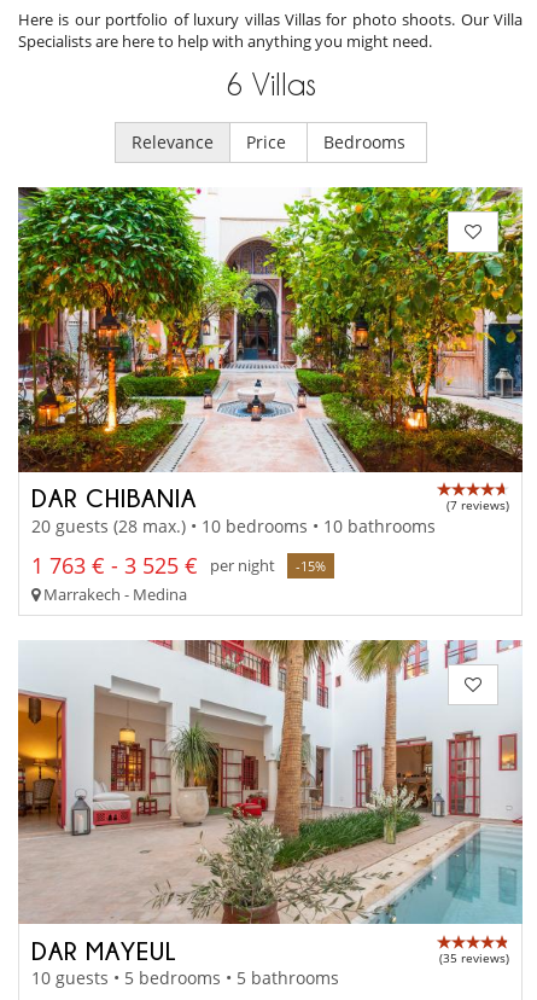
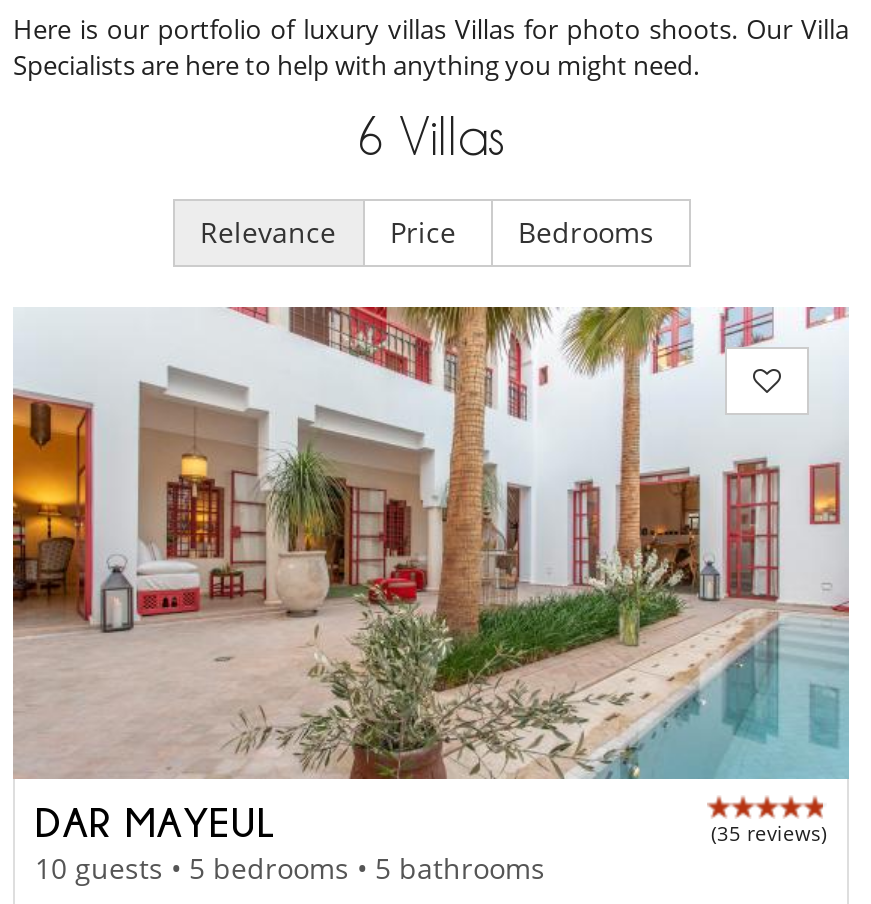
- [image]
- DAR CHIBANIA
- (7 reviews)
- 20 guests (28 max.) • 10 bedrooms • 10 bathrooms
- 1 763 € - 3 525 € per night
- -15%
- Marrakech - Medina
